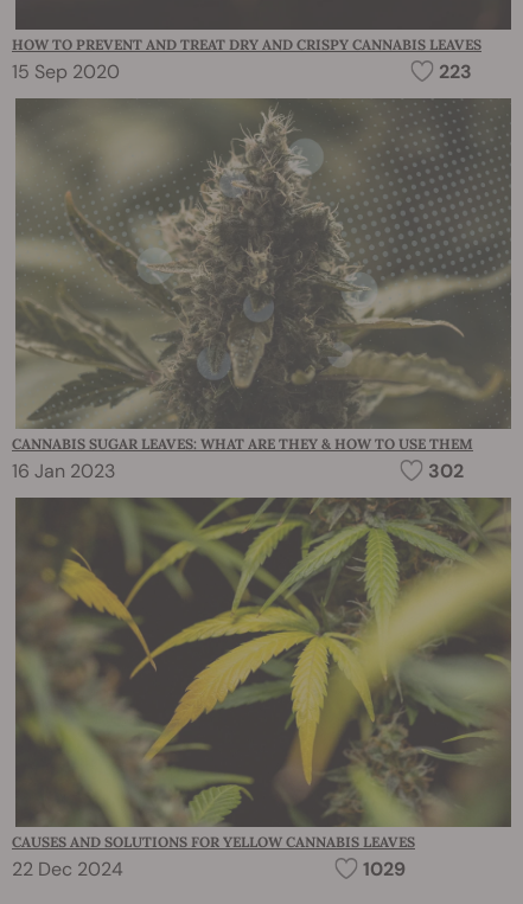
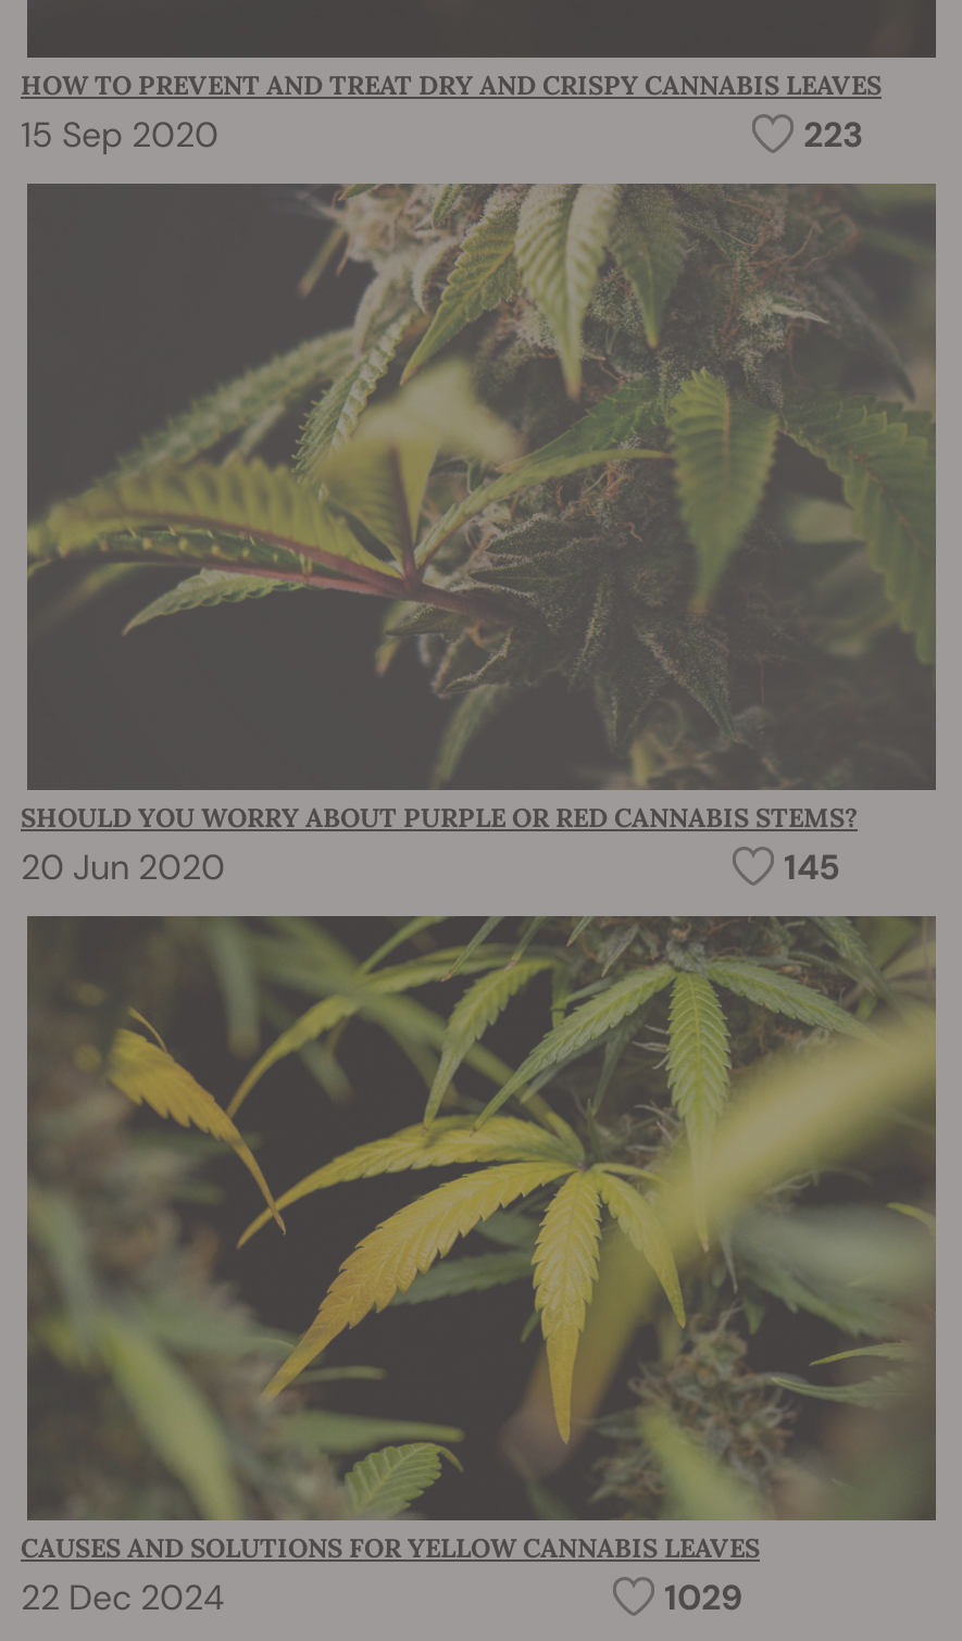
- [image]
- CANNABIS SUGAR LEAVES: WHAT ARE THEY & HOW TO USE THEM
- 16 Jan 2023
- 302
+ [image]
+ SHOULD YOU WORRY ABOUT PURPLE OR RED CANNABIS STEMS?
+ 20 Jun 2020
+ 145
